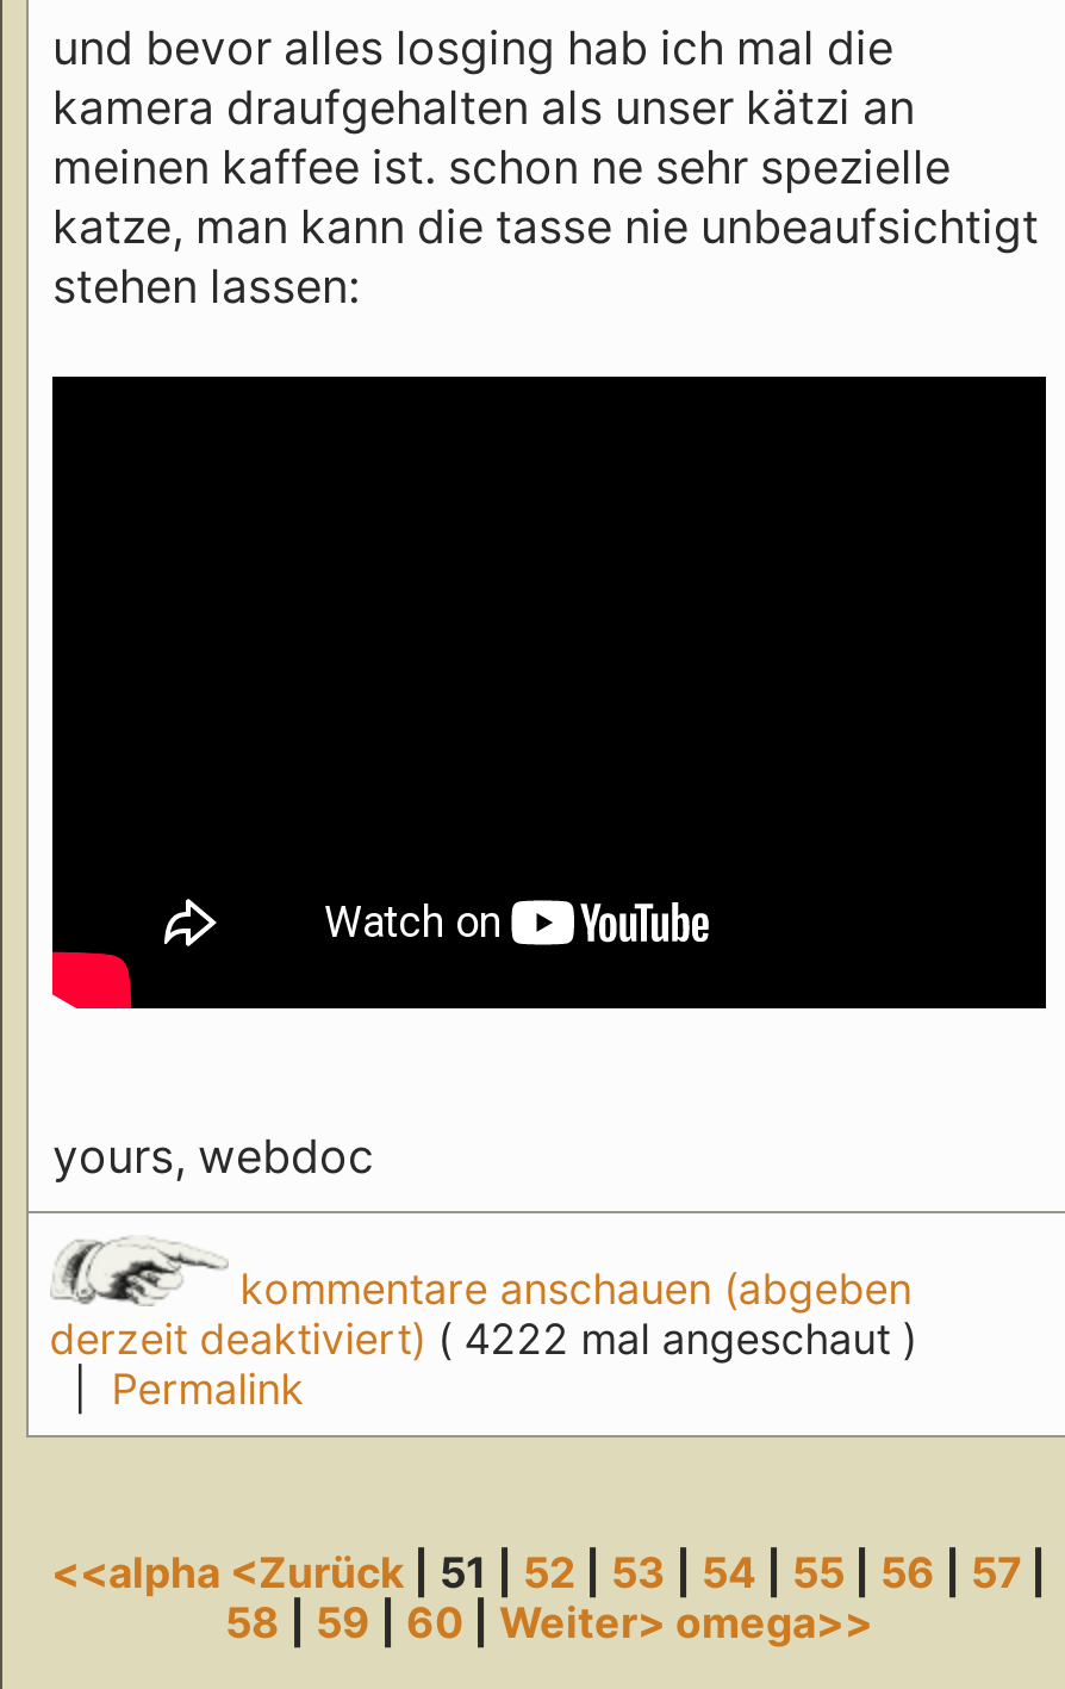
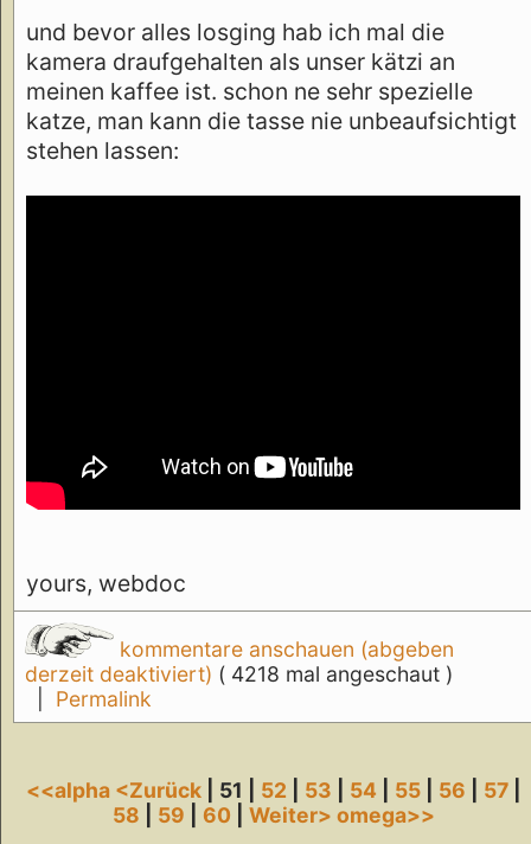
- derzeit deaktiviert) ( 4222 mal angeschaut )
+ derzeit deaktiviert) ( 4218 mal angeschaut )
